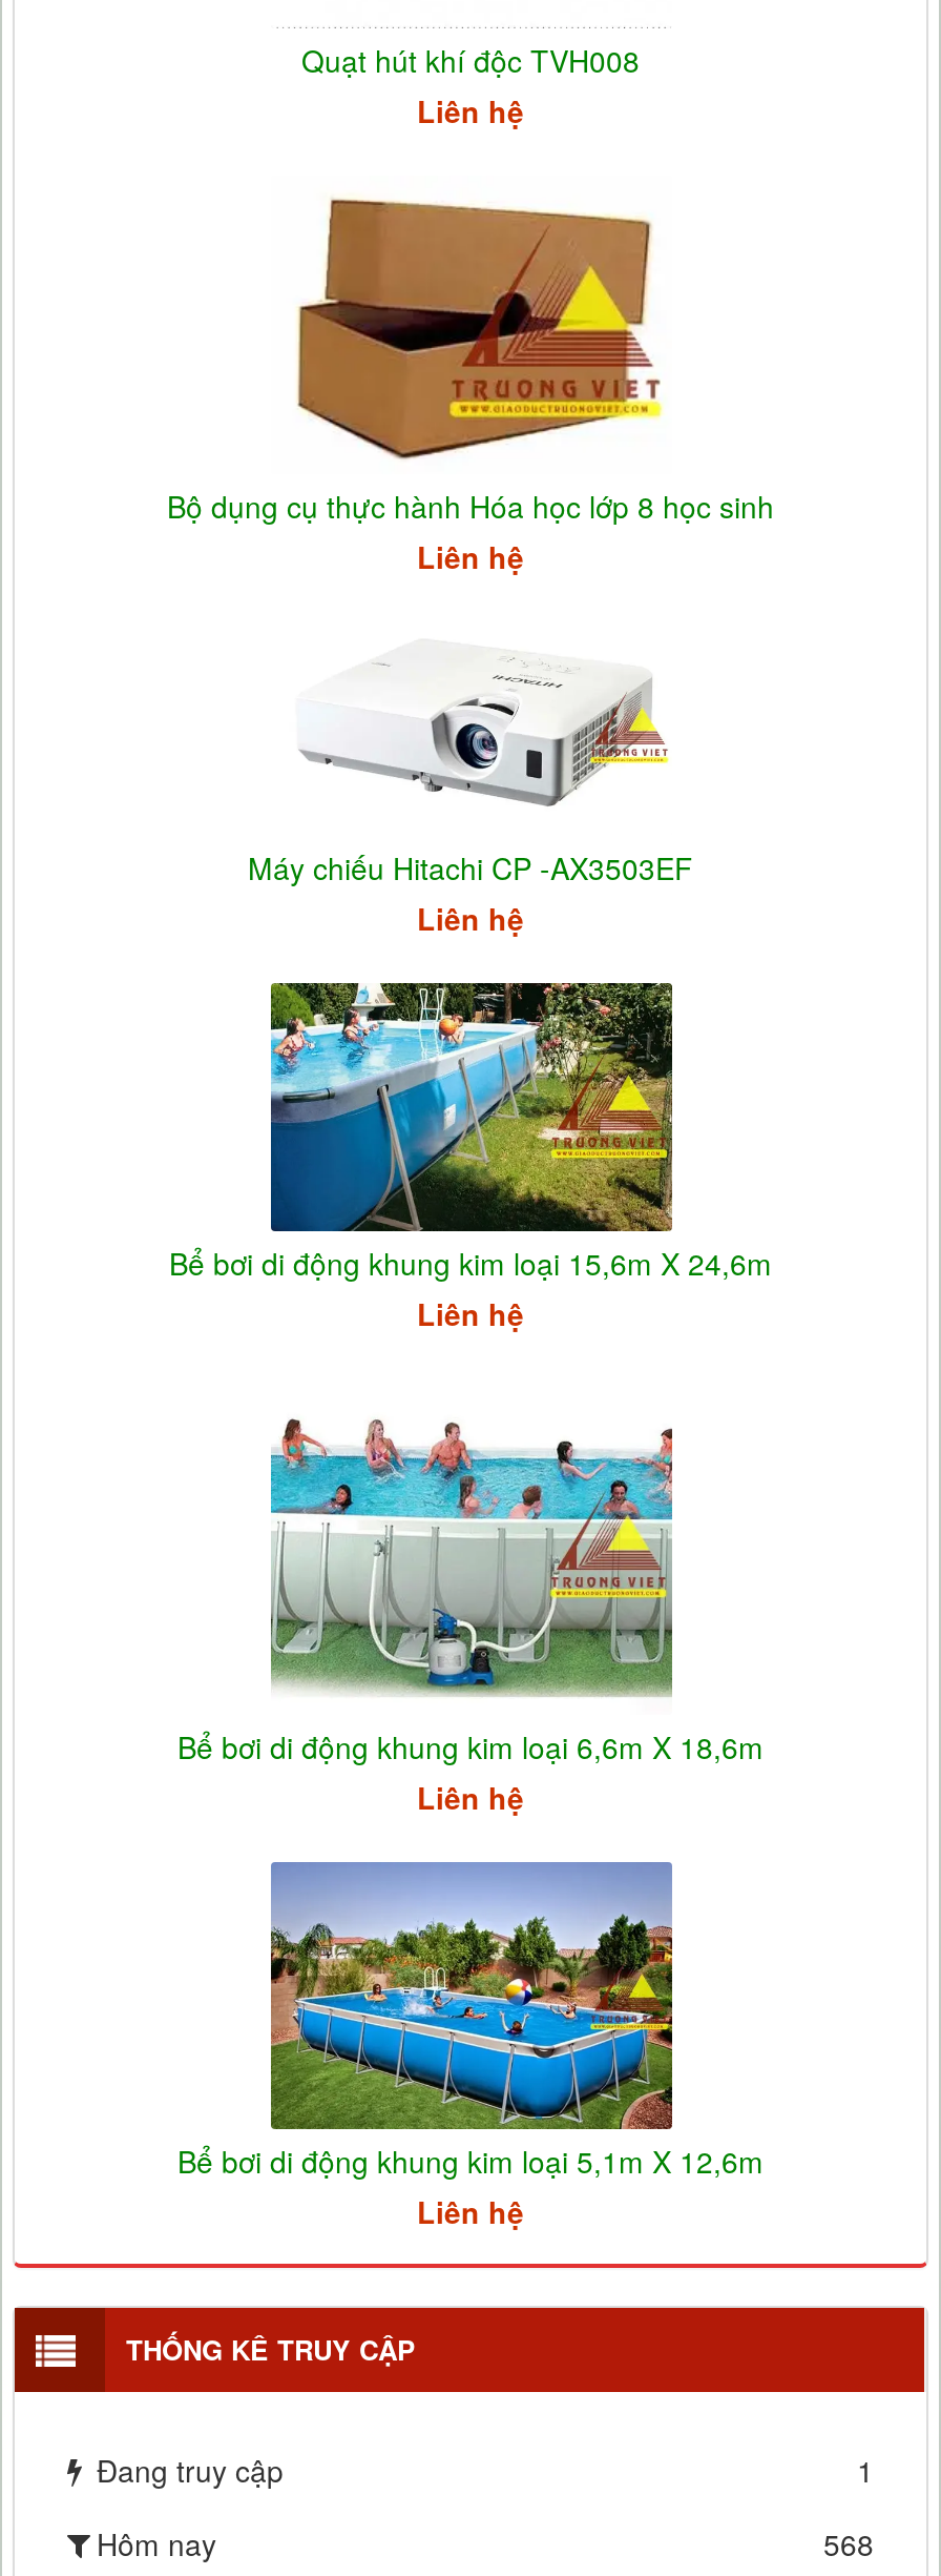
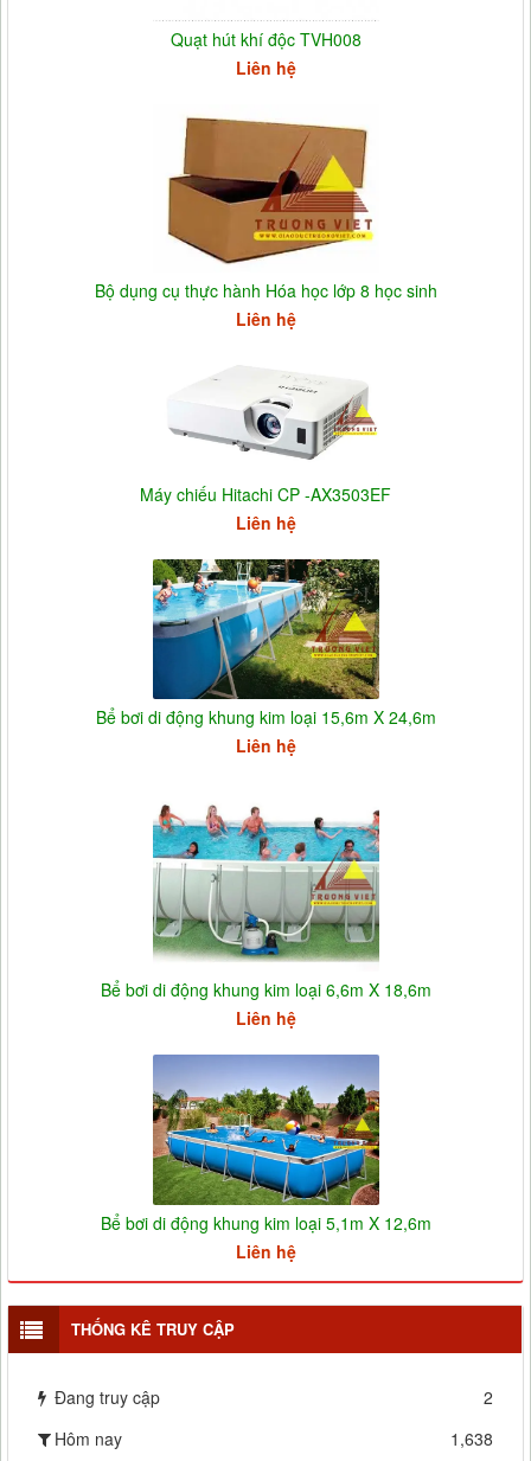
- 1
+ 2

- 568
+ 1,638
